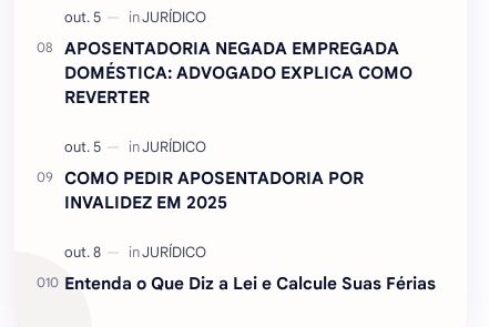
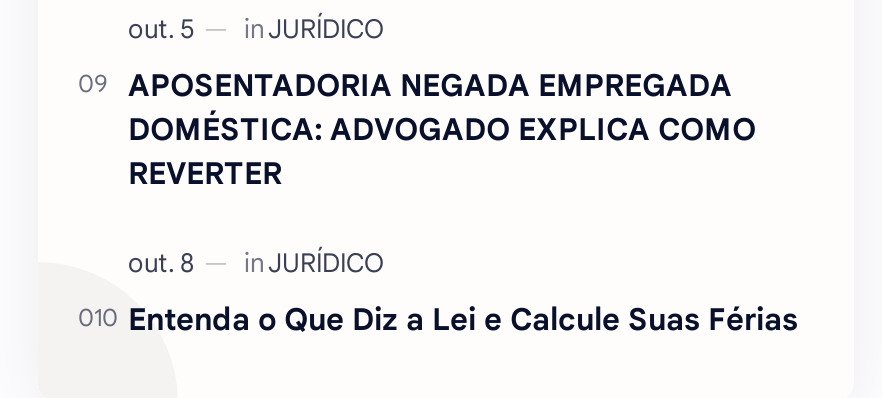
- COMO PEDIR APOSENTADORIA POR
- INVALIDEZ EM 2025
